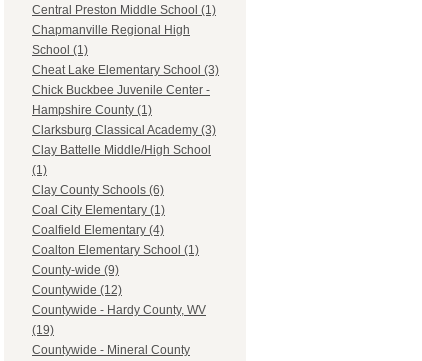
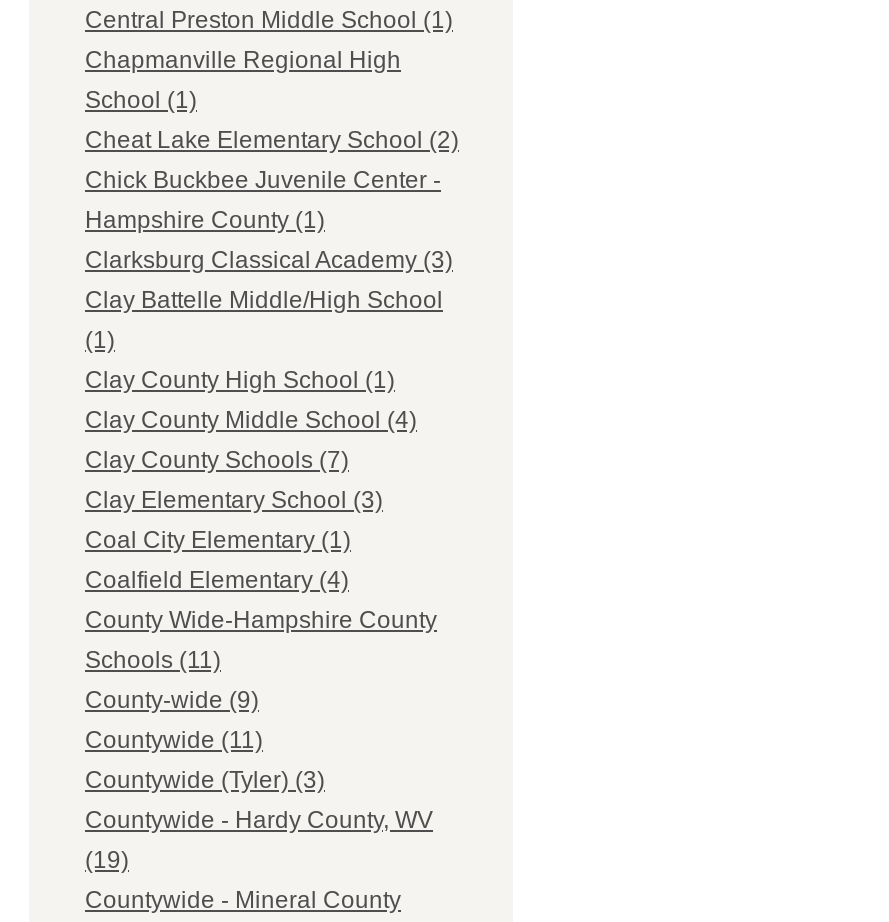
- Cheat Lake Elementary School (3)
+ Cheat Lake Elementary School (2)

- Clay County Schools (6)
+ Clay County High School (1)
+ Clay County Middle School (4)
+ Clay County Schools (7)
+ Clay Elementary School (3)

- Coalton Elementary School (1)
+ County Wide-Hampshire County
+ Schools (11)

- Countywide (12)
+ Countywide (11)
+ Countywide (Tyler) (3)
